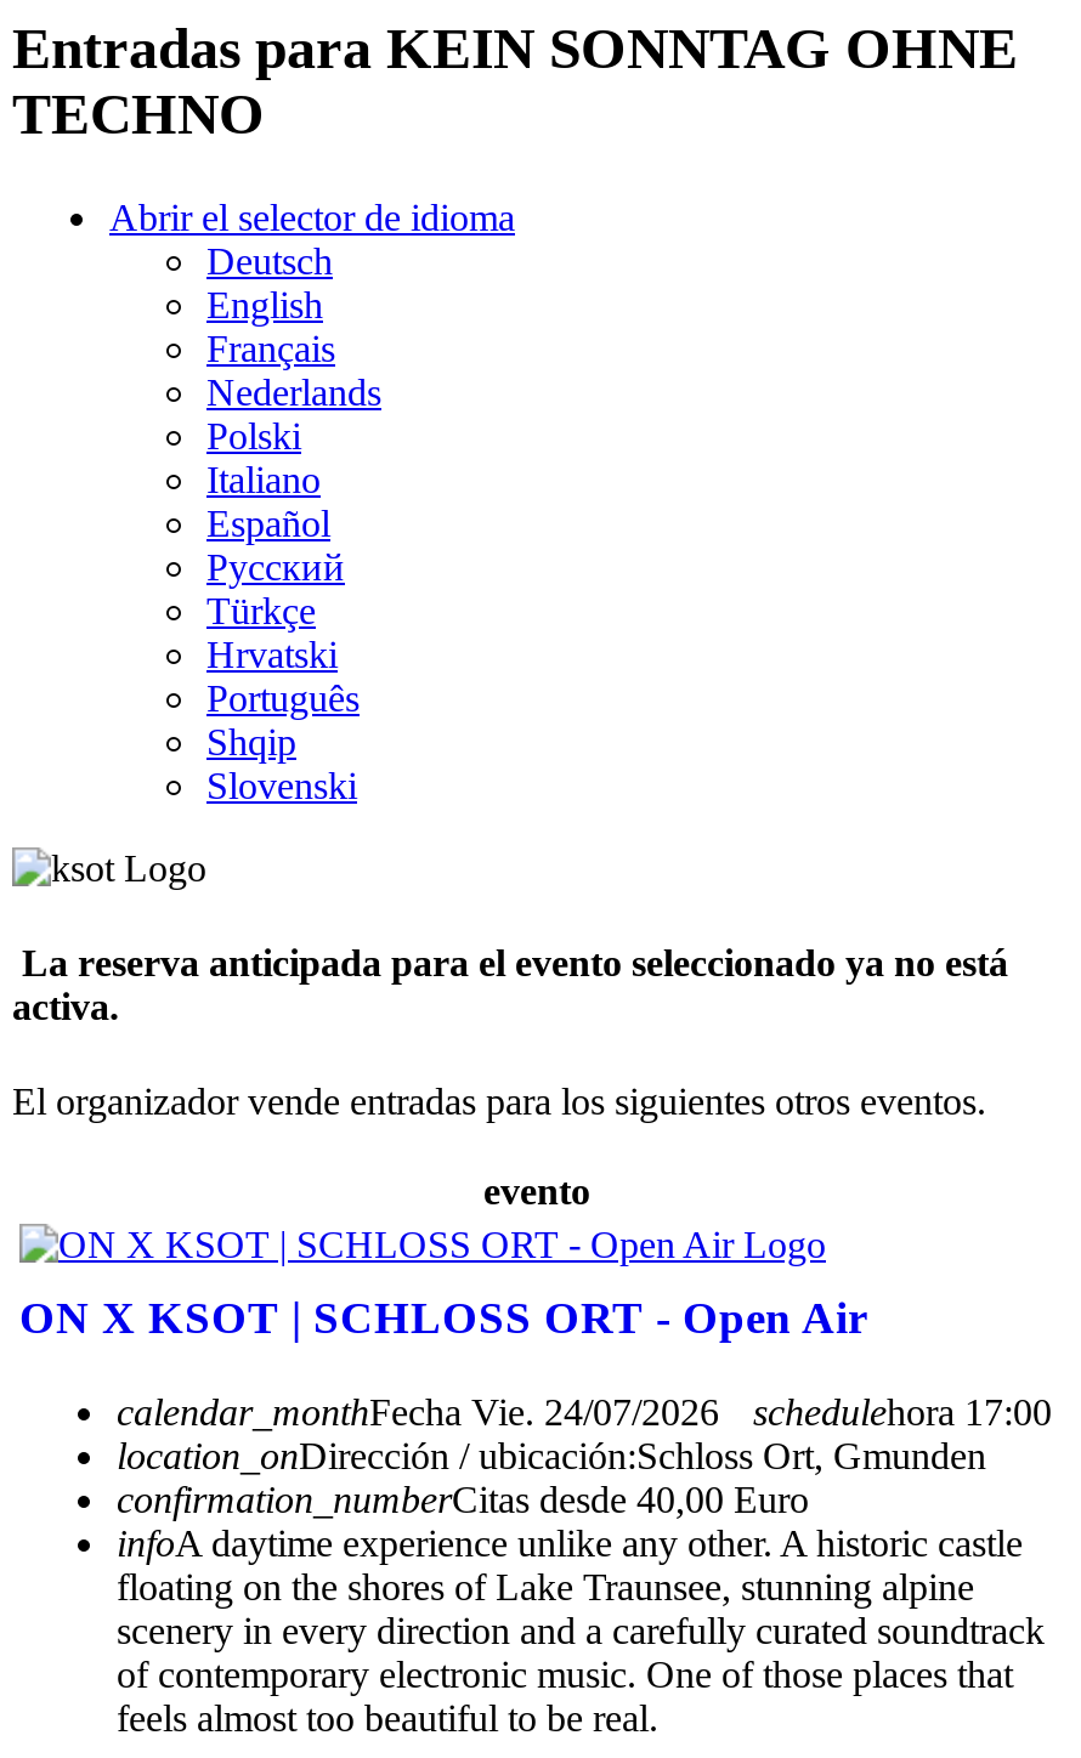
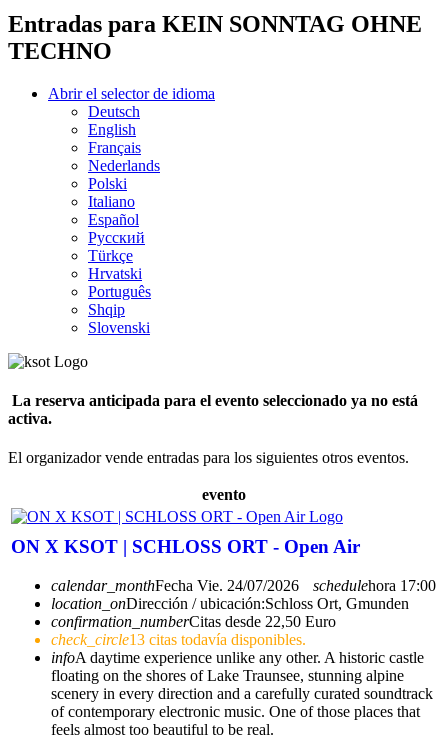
- confirmation_numberCitas desde 40,00 Euro
+ confirmation_numberCitas desde 22,50 Euro
+ check_circle13 citas todavía disponibles.
